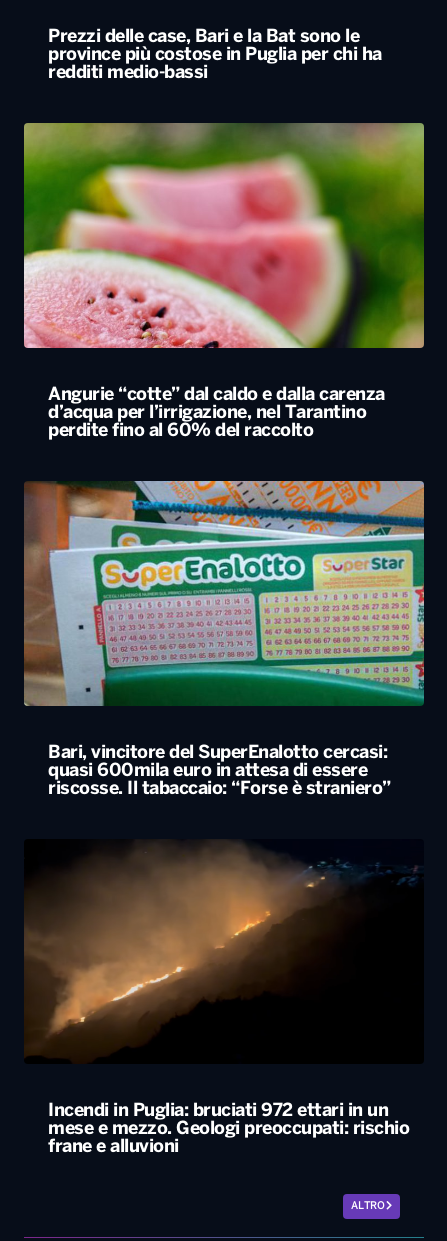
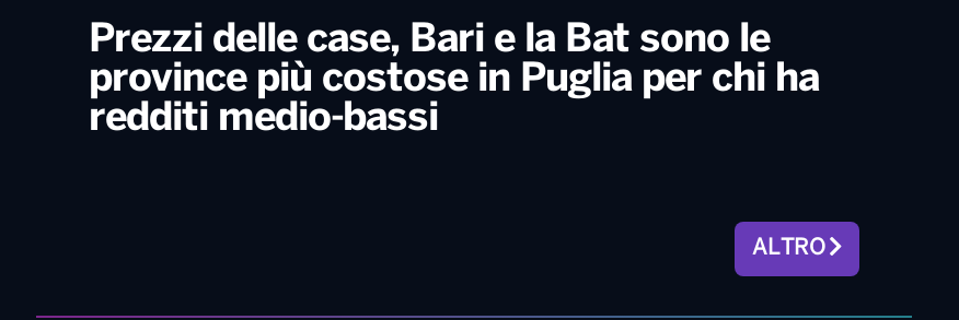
- [image]
- Angurie “cotte” dal caldo e dalla carenza
- d’acqua per l’irrigazione, nel Tarantino
- perdite fino al 60% del raccolto

- [image]
- Bari, vincitore del SuperEnalotto cercasi:
- quasi 600mila euro in attesa di essere
- riscosse. Il tabaccaio: “Forse è straniero”

- [image]

- Incendi in Puglia: bruciati 972 ettari in un
- mese e mezzo. Geologi preoccupati: rischio
- frane e alluvioni
